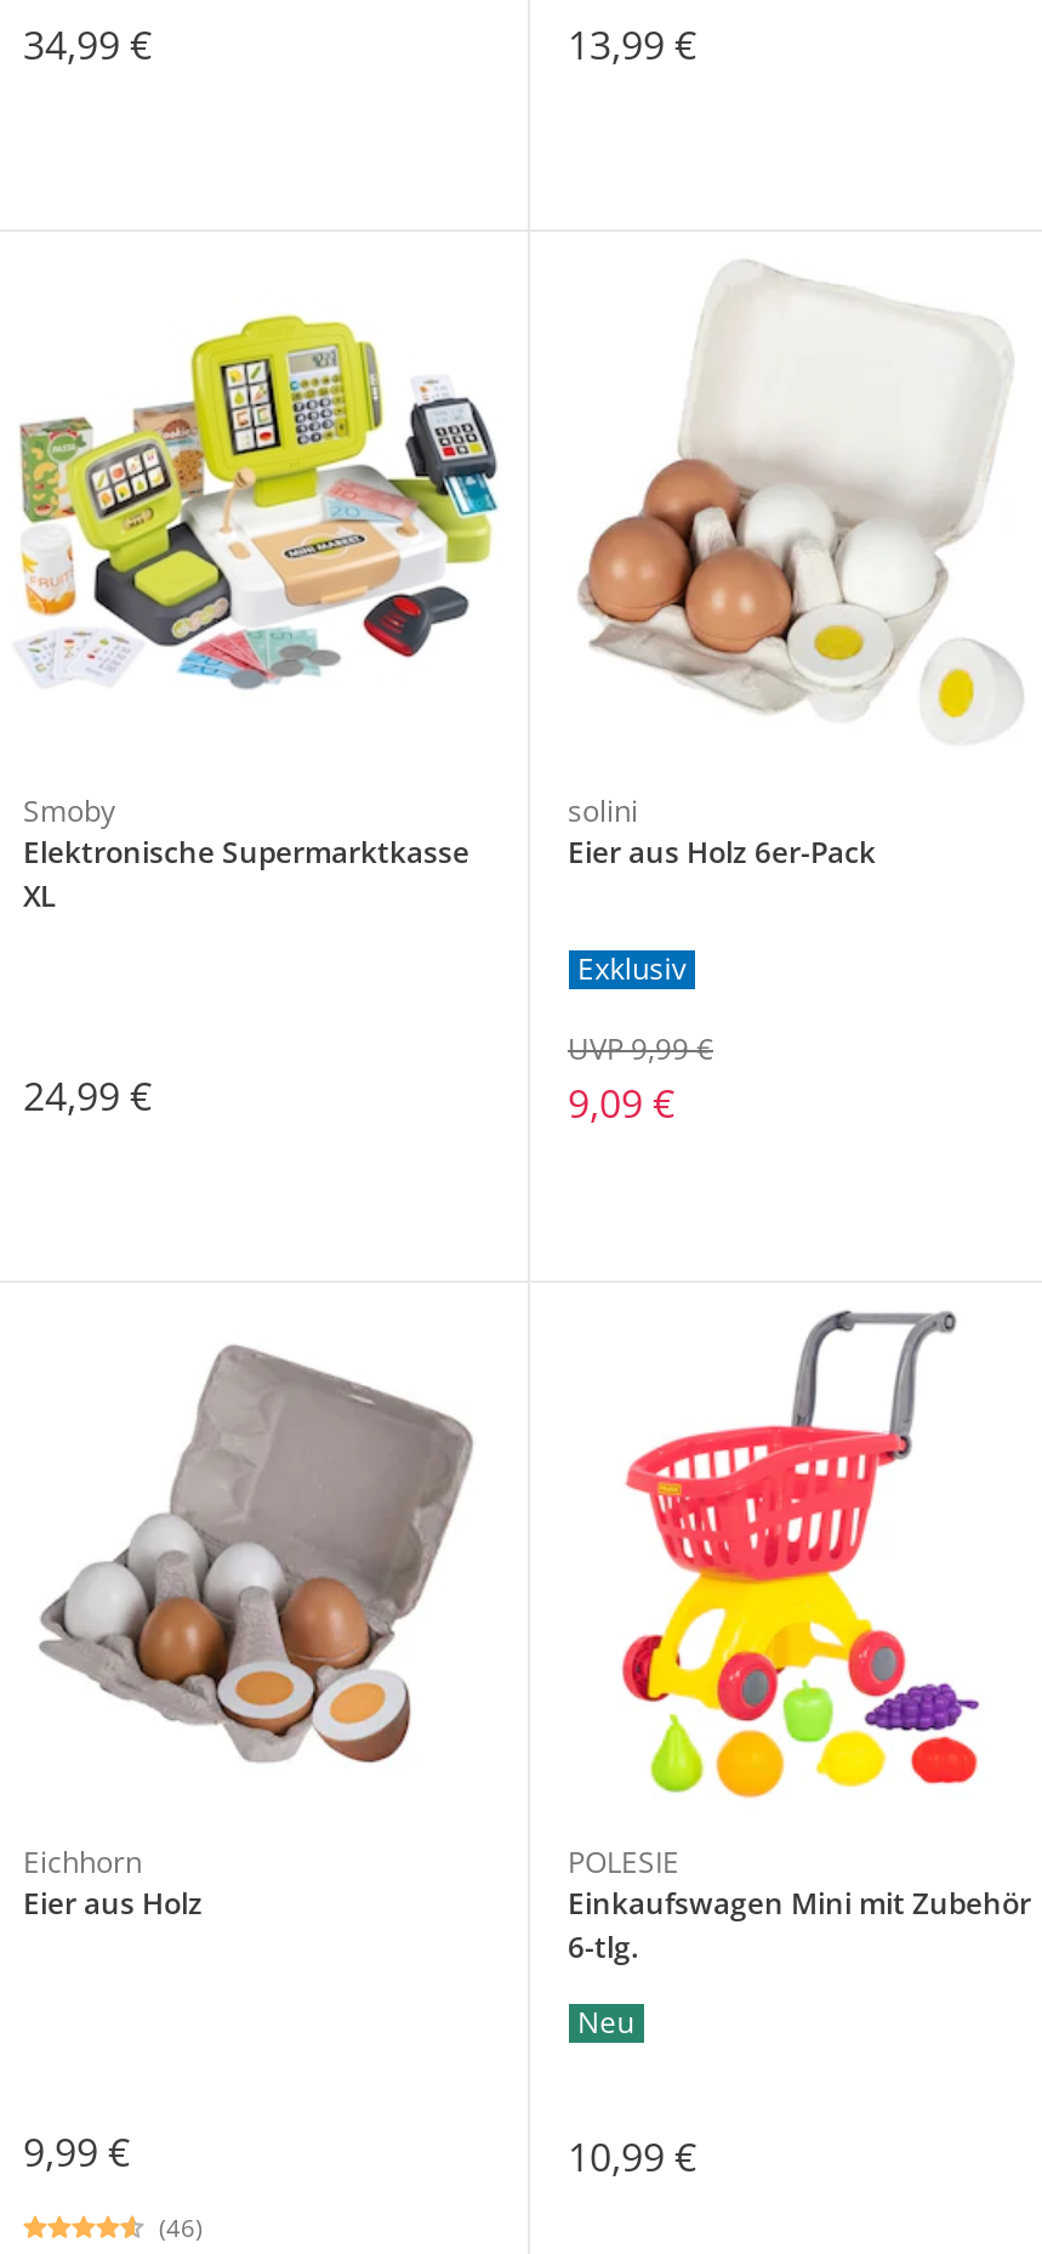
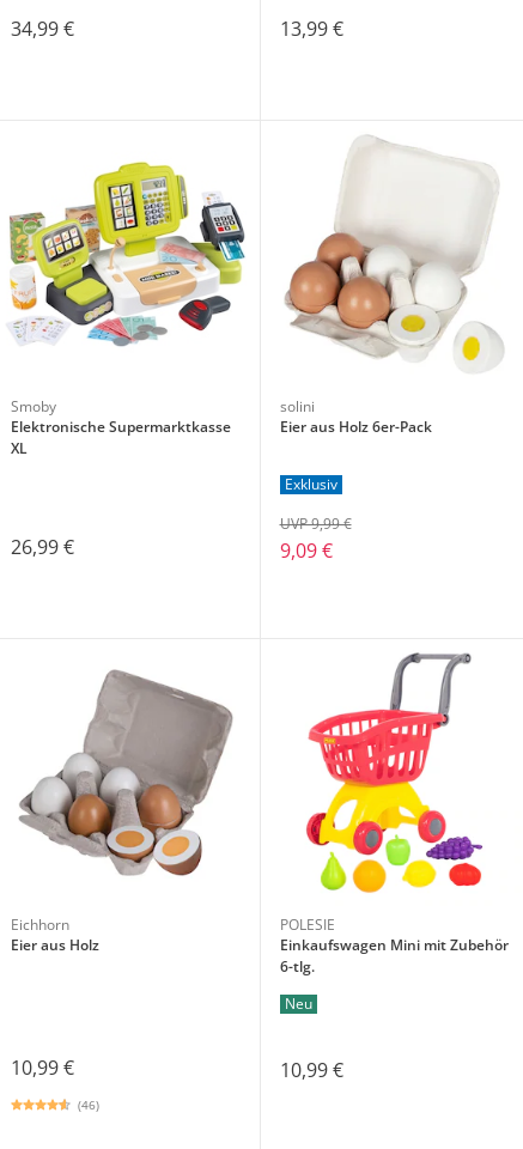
- 24,99 €
+ 26,99 €

- 9,99 €
+ 10,99 €
